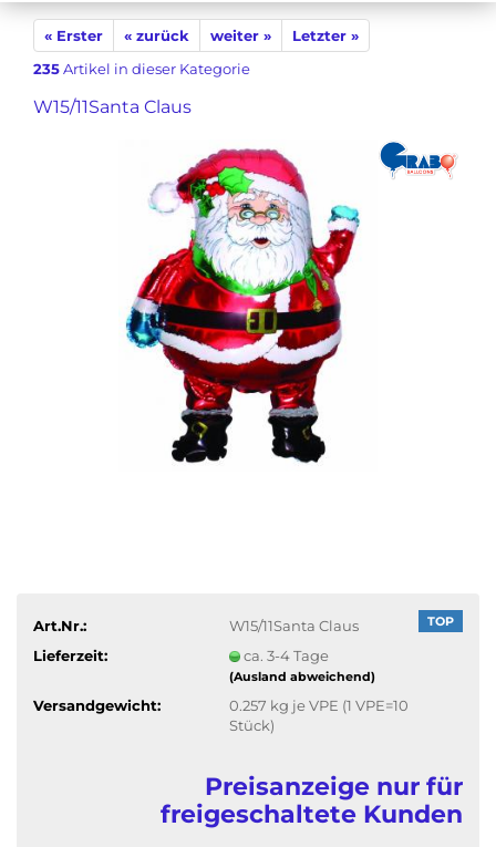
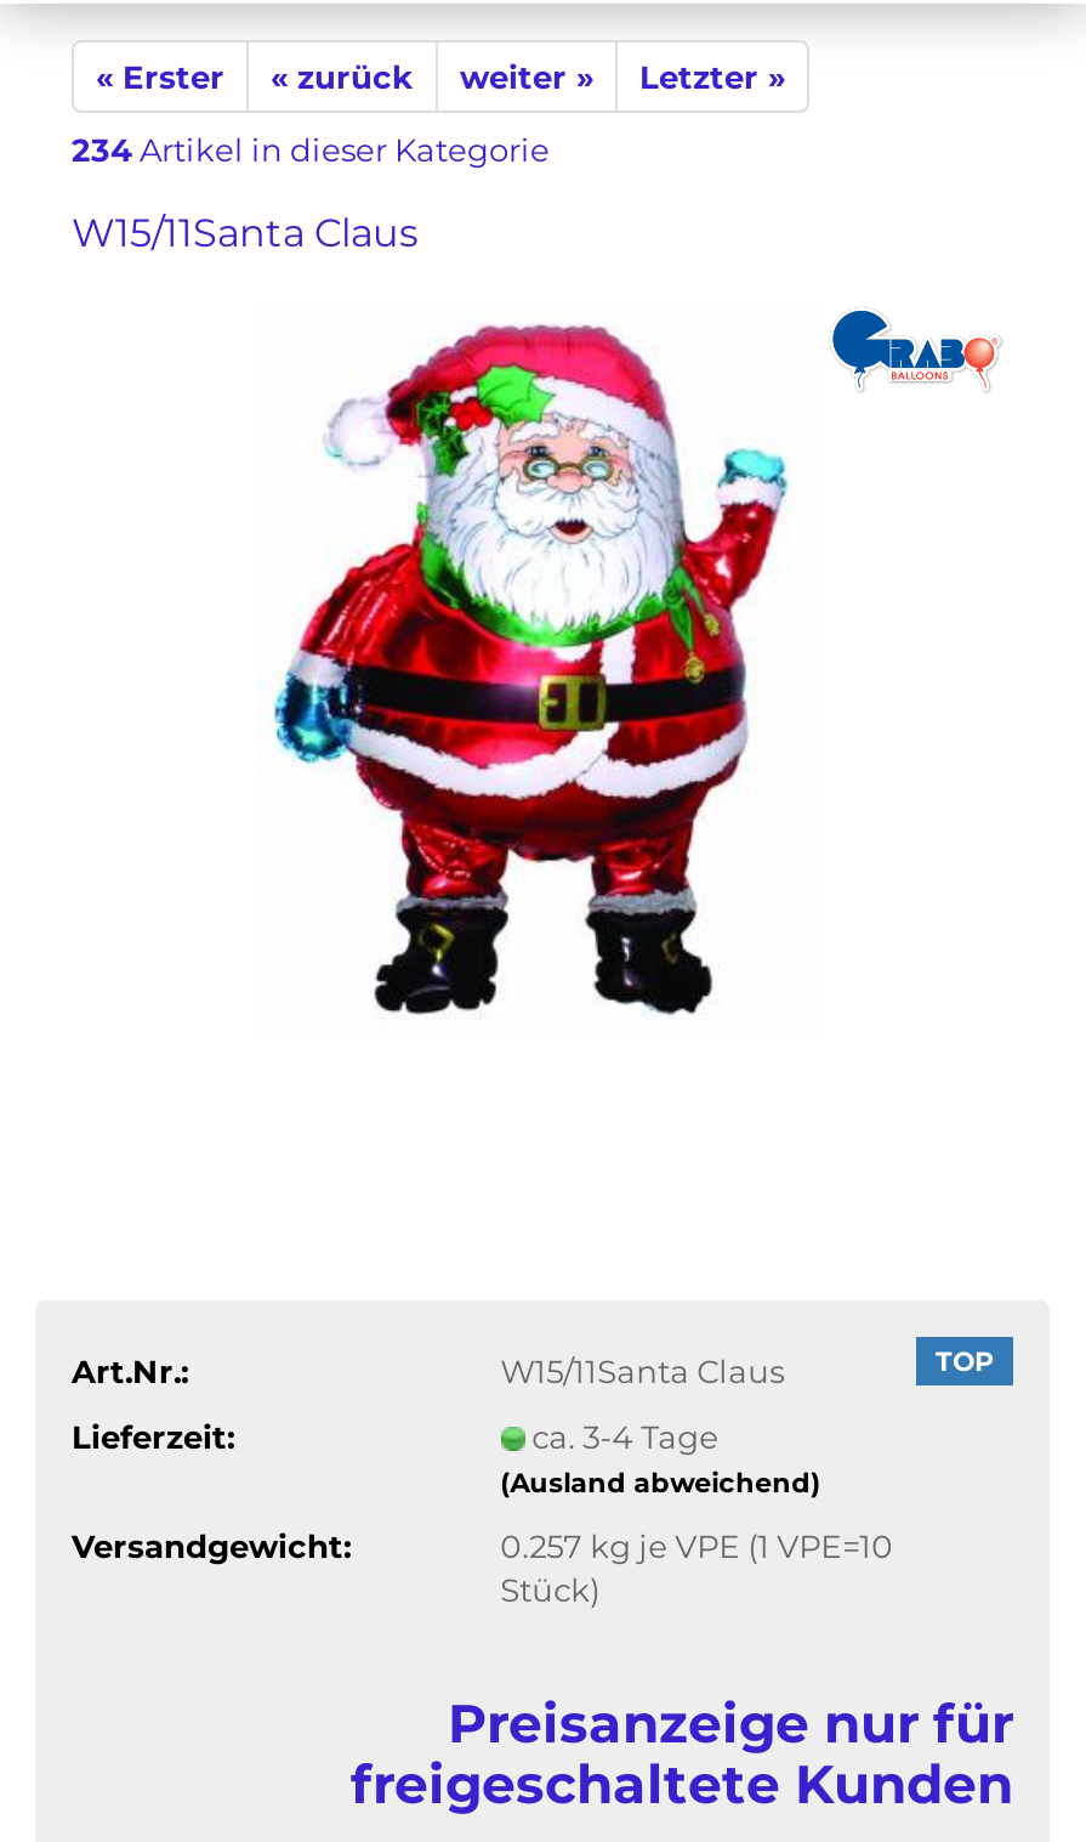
- 235 Artikel in dieser Kategorie
+ 234 Artikel in dieser Kategorie
